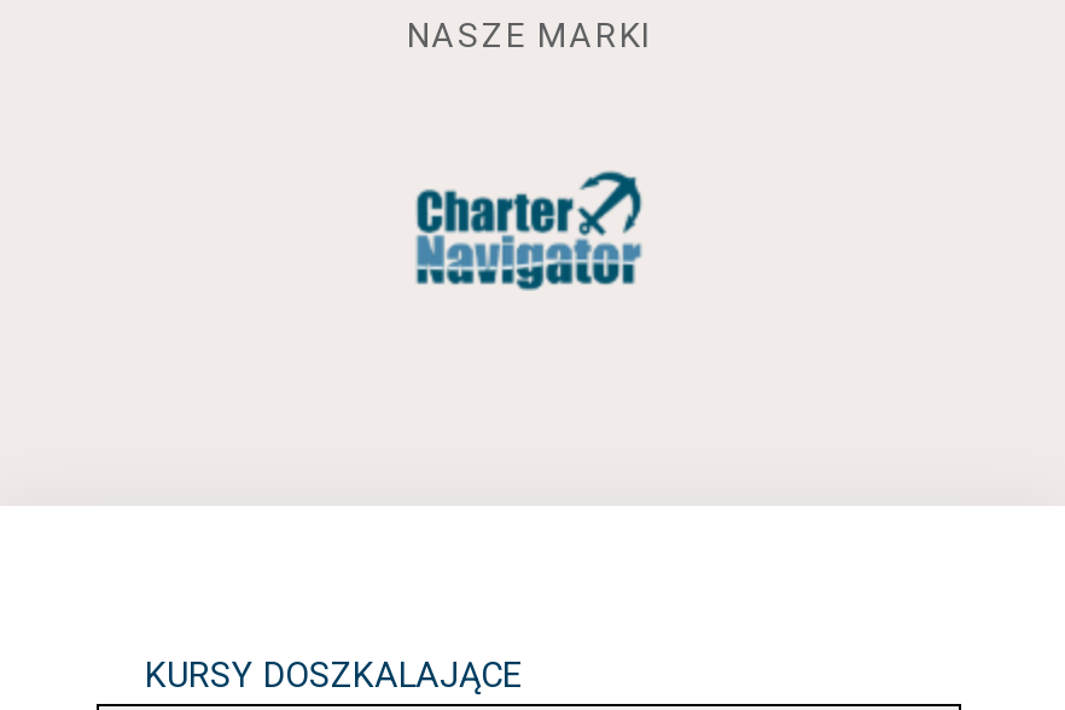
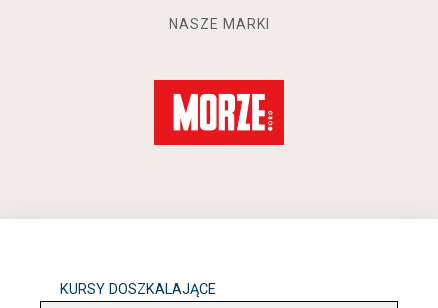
- [image]
+ [image]
